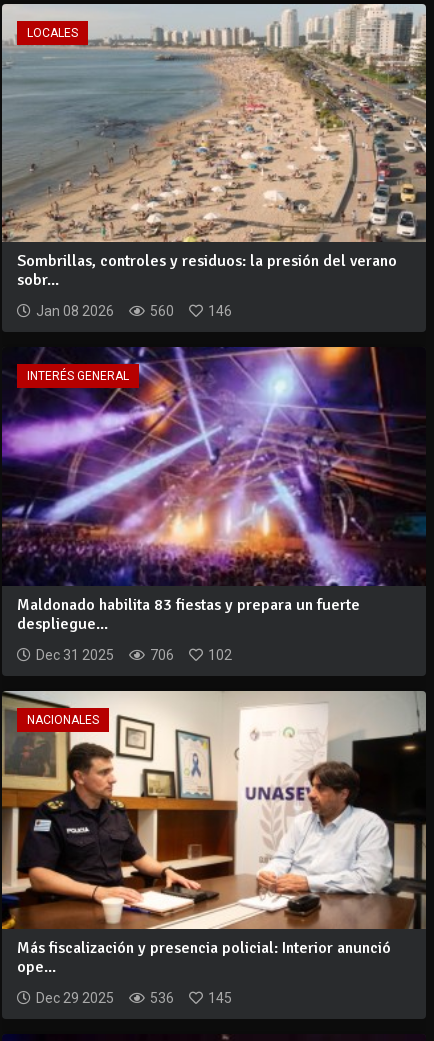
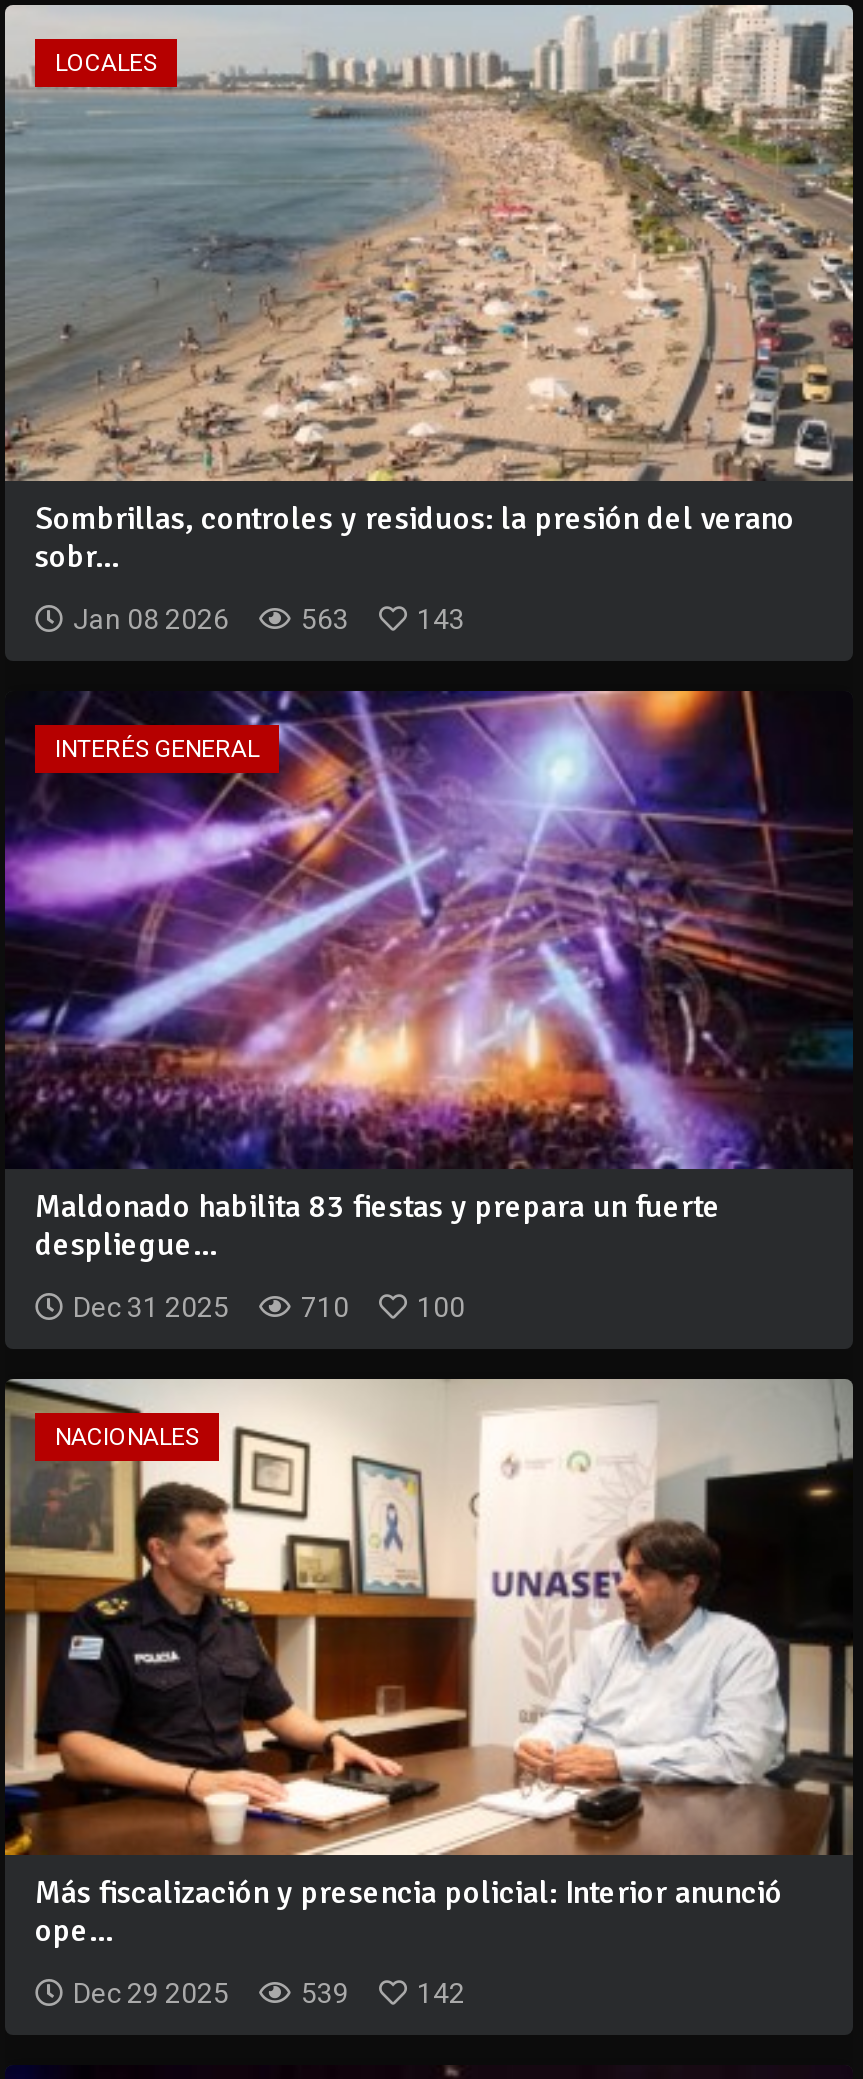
- 560
+ 563

- 146
+ 143

- 706
+ 710

- 102
+ 100

- 536
+ 539

- 145
+ 142
